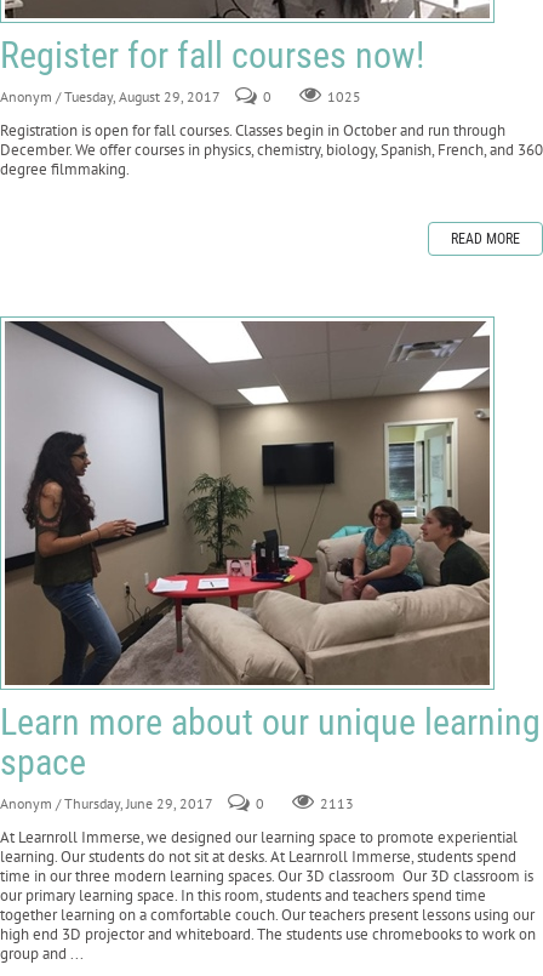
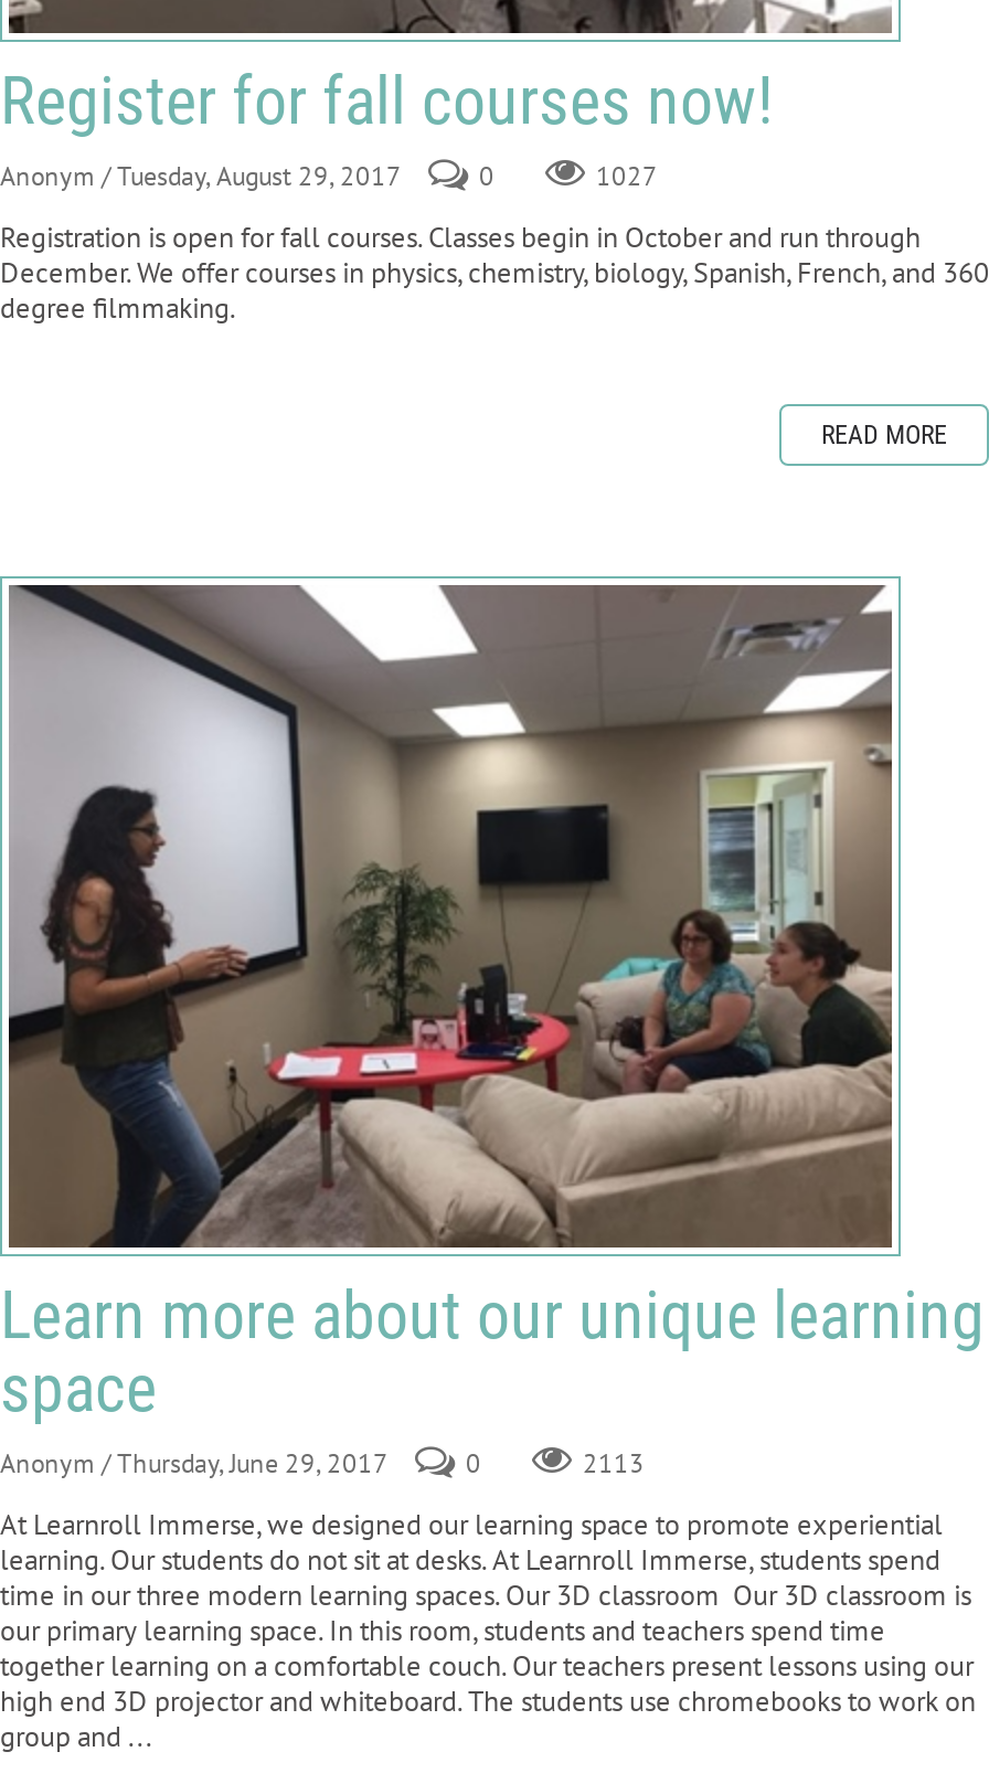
- 1025
+ 1027
